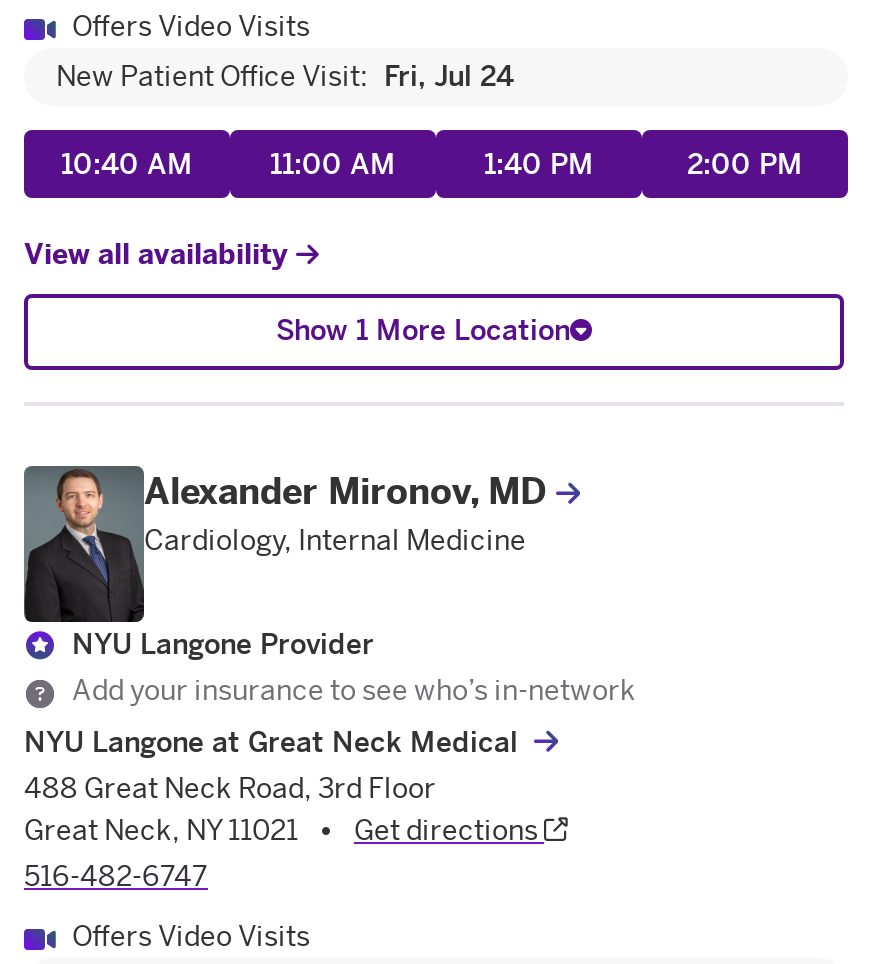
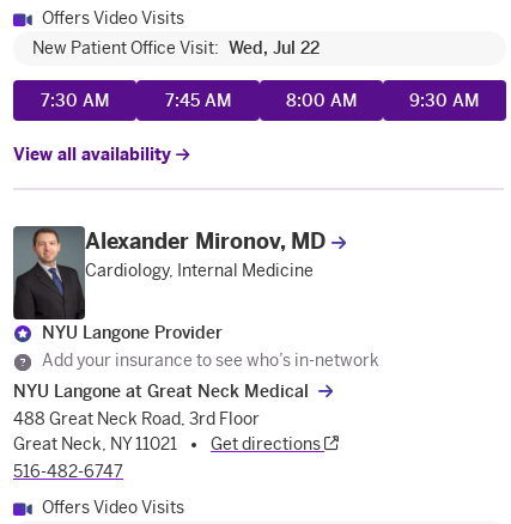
- New Patient Office Visit: Fri, Jul 24
+ New Patient Office Visit: Wed, Jul 22

- 10:40 AM
- 11:00 AM
- 1:40 PM
- 2:00 PM
+ 7:30 AM
+ 7:45 AM
+ 8:00 AM
+ 9:30 AM

- Show 1 More Location
